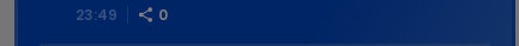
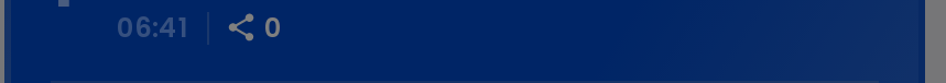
- 23:49 0
+ 06:41 0
